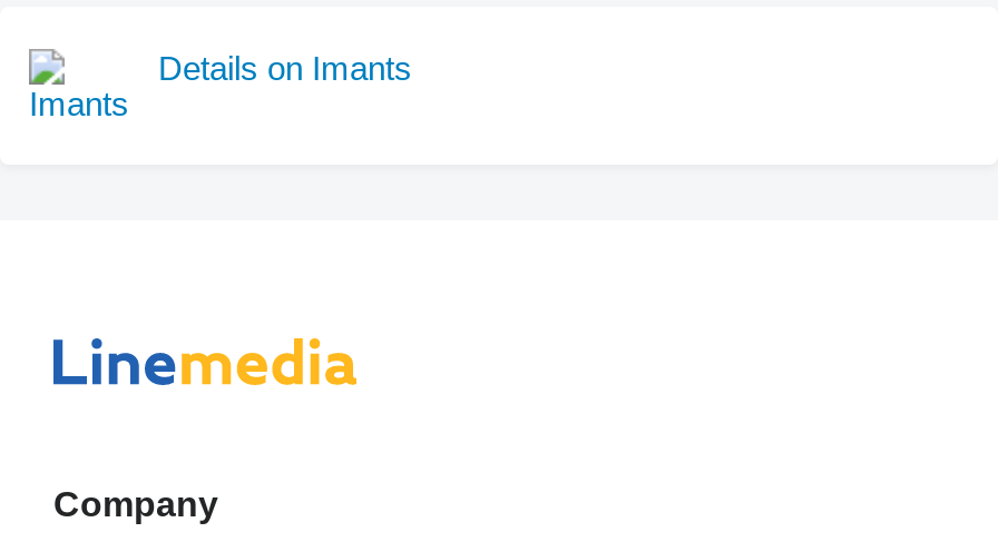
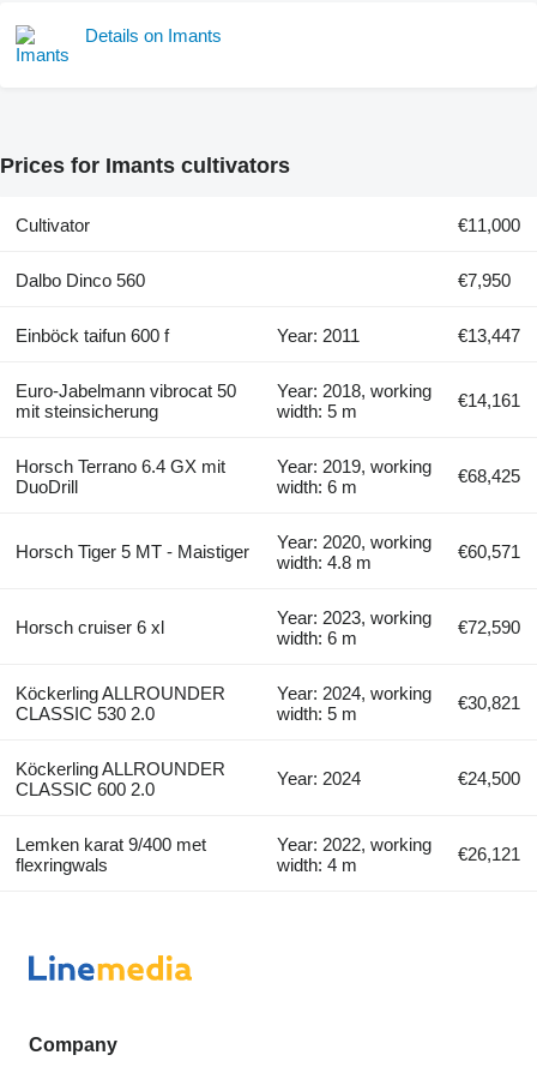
+ Prices for Imants cultivators
+ Cultivator
+ €11,000
+ Dalbo Dinco 560
+ €7,950
+ Einböck taifun 600 f
+ Year: 2011
+ €13,447
+ Euro-Jabelmann vibrocat 50
+ mit steinsicherung

+ €14,161
+ Horsch Terrano 6.4 GX mit
+ DuoDrill

+ Horsch Tiger 5 MT - Maistiger
+ Year: 2020, working
+ width: 4.8 m

+ Horsch cruiser 6 xl
+ Year: 2023, working
+ width: 6 m

+ €72,590
+ Köckerling ALLROUNDER
+ CLASSIC 530 2.0

+ €30,821
+ Köckerling ALLROUNDER
+ CLASSIC 600 2.0

+ Year: 2024
+ €24,500
+ Lemken karat 9/400 met
+ flexringwals

+ Year: 2018, working
+ width: 5 m

+ Year: 2019, working
+ width: 6 m

+ Year: 2024, working
+ width: 5 m

+ Year: 2022, working
+ width: 4 m

+ €68,425

+ €60,571

+ €26,121
